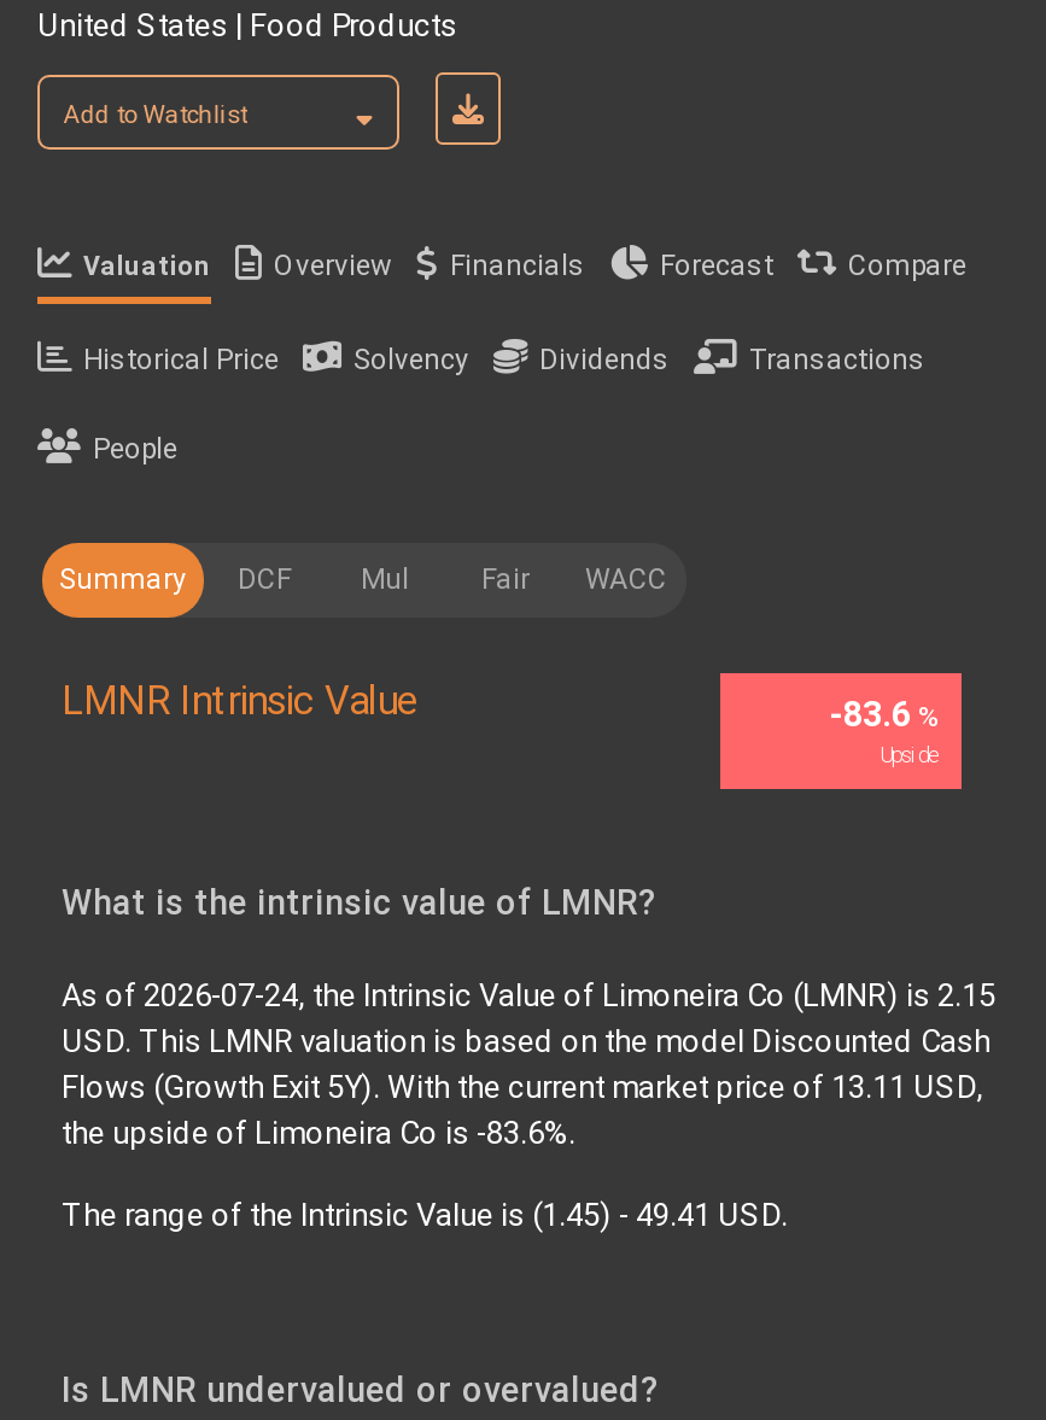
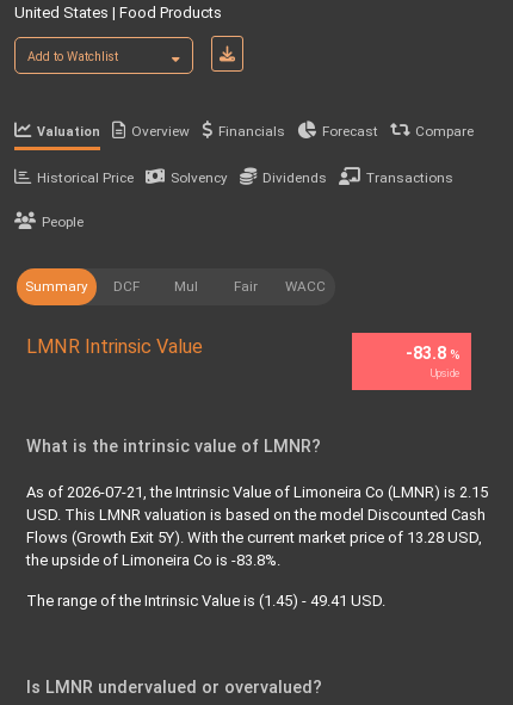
- -83.6%
+ -83.8%

- As of 2026-07-24, the Intrinsic Value of Limoneira Co (LMNR) is 2.15
+ As of 2026-07-21, the Intrinsic Value of Limoneira Co (LMNR) is 2.15

- Flows (Growth Exit 5Y). With the current market price of 13.11 USD,
+ Flows (Growth Exit 5Y). With the current market price of 13.28 USD,

- the upside of Limoneira Co is -83.6%.
+ the upside of Limoneira Co is -83.8%.
